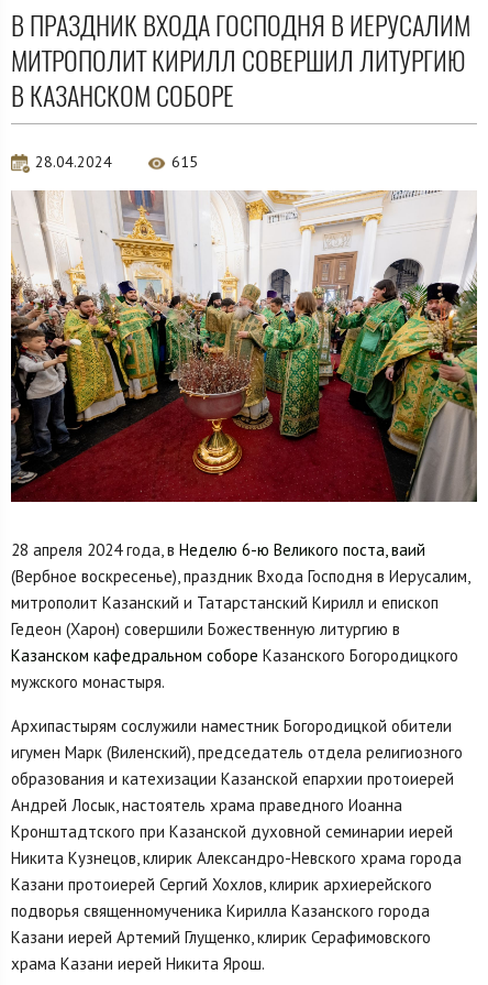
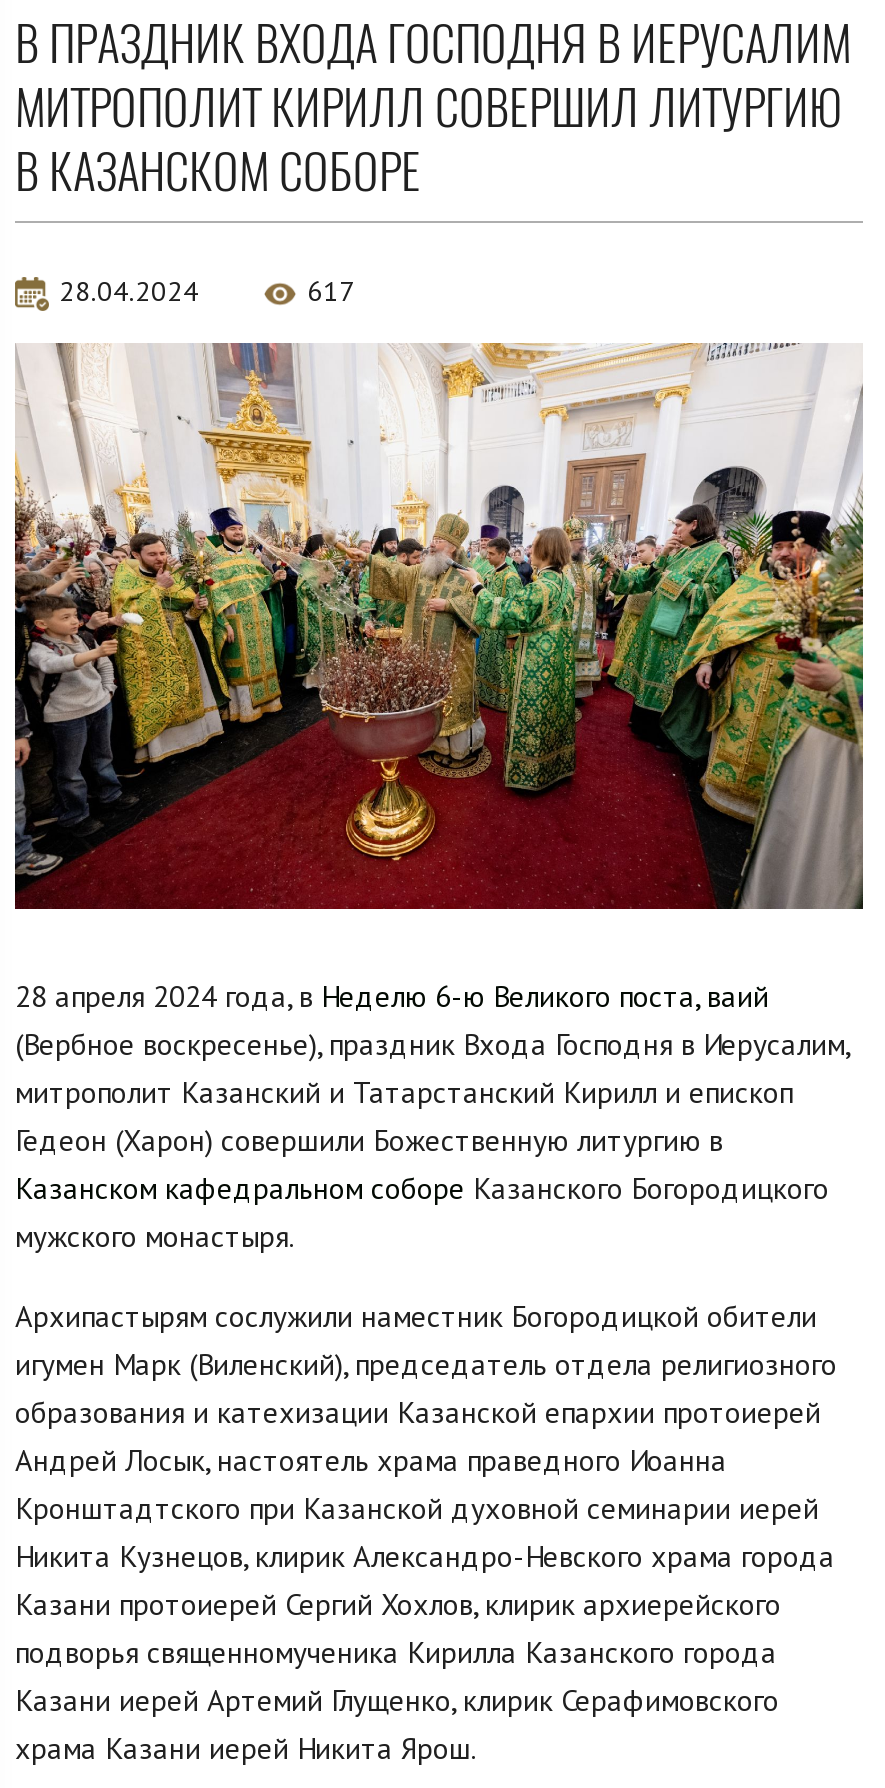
- 615
+ 617
